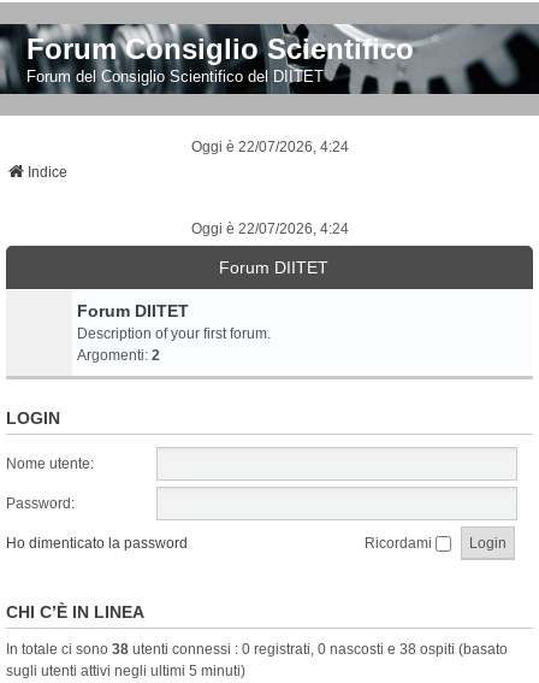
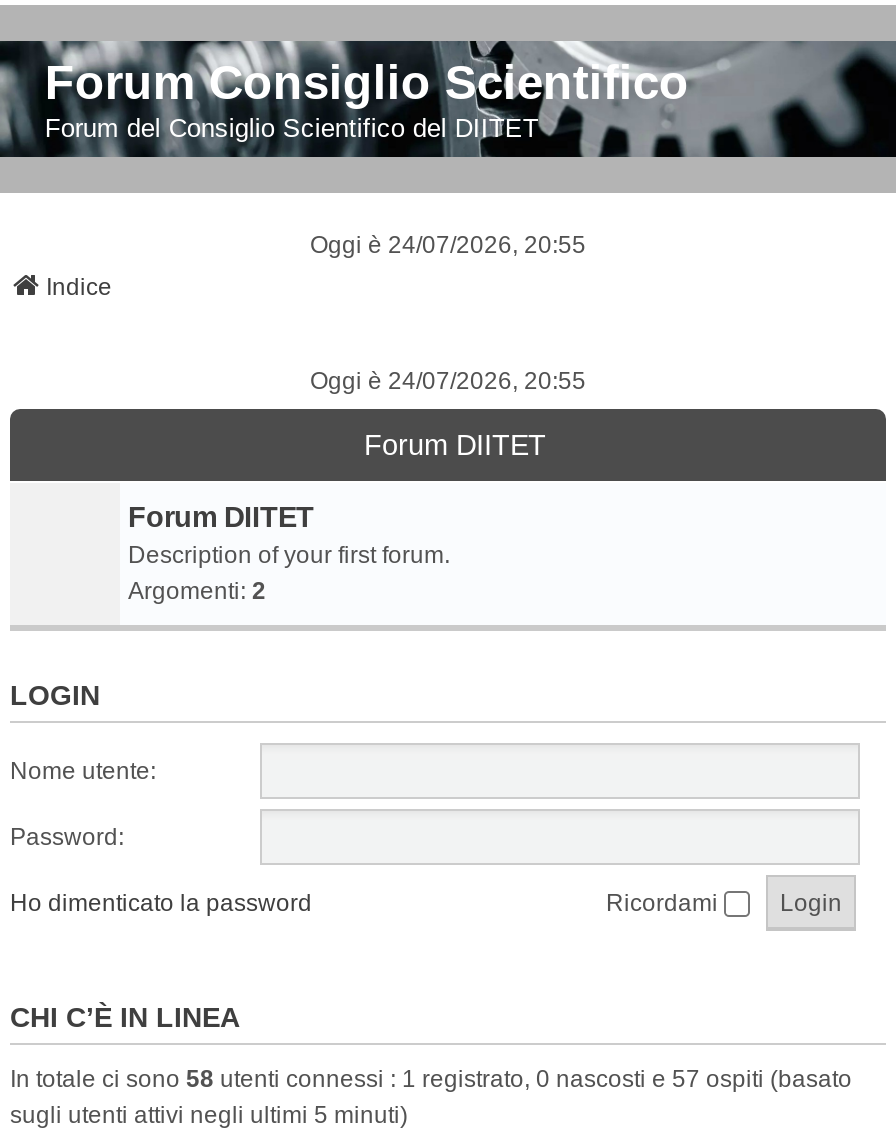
- Oggi è 22/07/2026, 4:24
+ Oggi è 24/07/2026, 20:55

- Oggi è 22/07/2026, 4:24
+ Oggi è 24/07/2026, 20:55

- In totale ci sono 38 utenti connessi : 0 registrati, 0 nascosti e 38 ospiti (basato
+ In totale ci sono 58 utenti connessi : 1 registrato, 0 nascosti e 57 ospiti (basato
